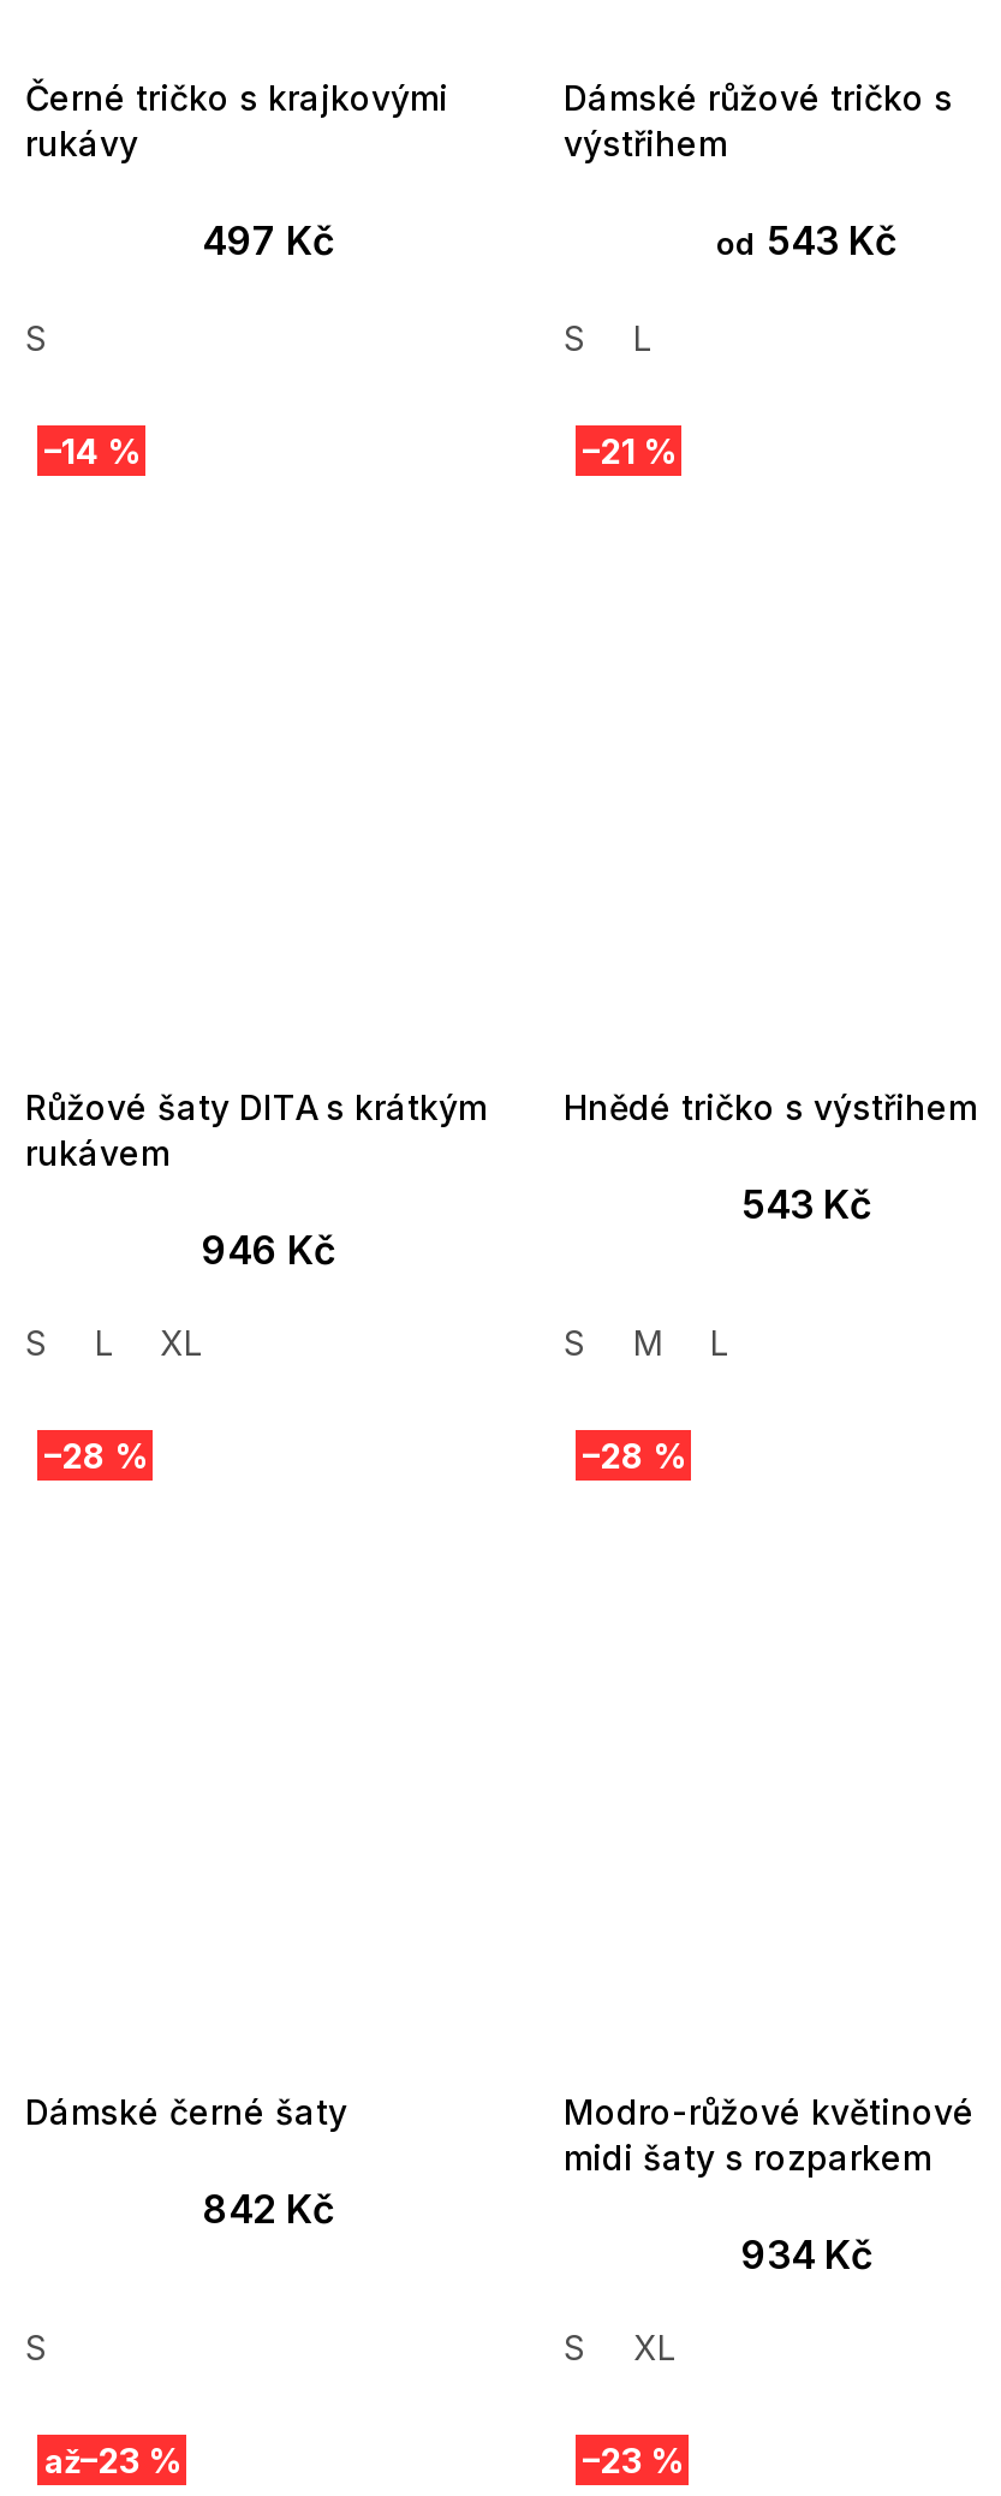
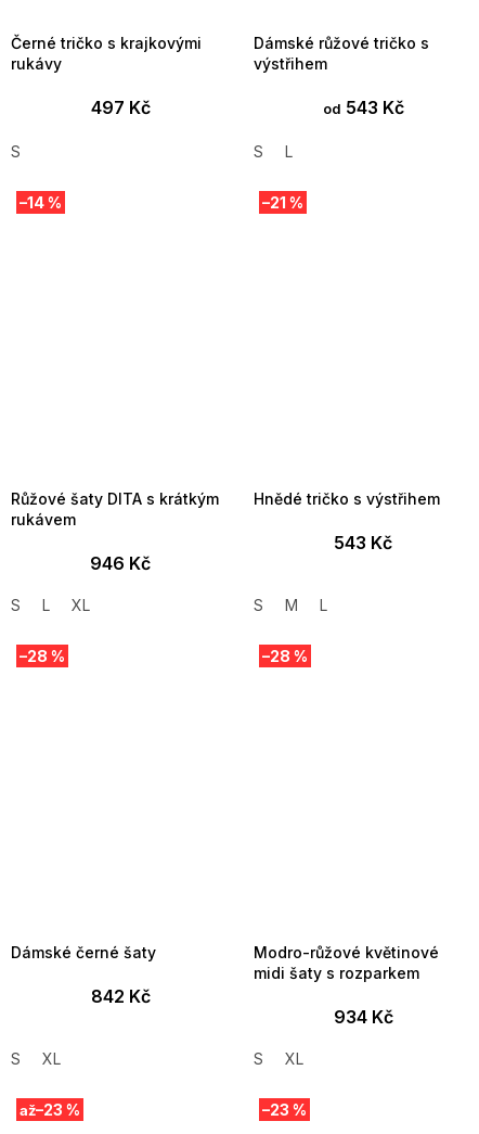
+ XL
